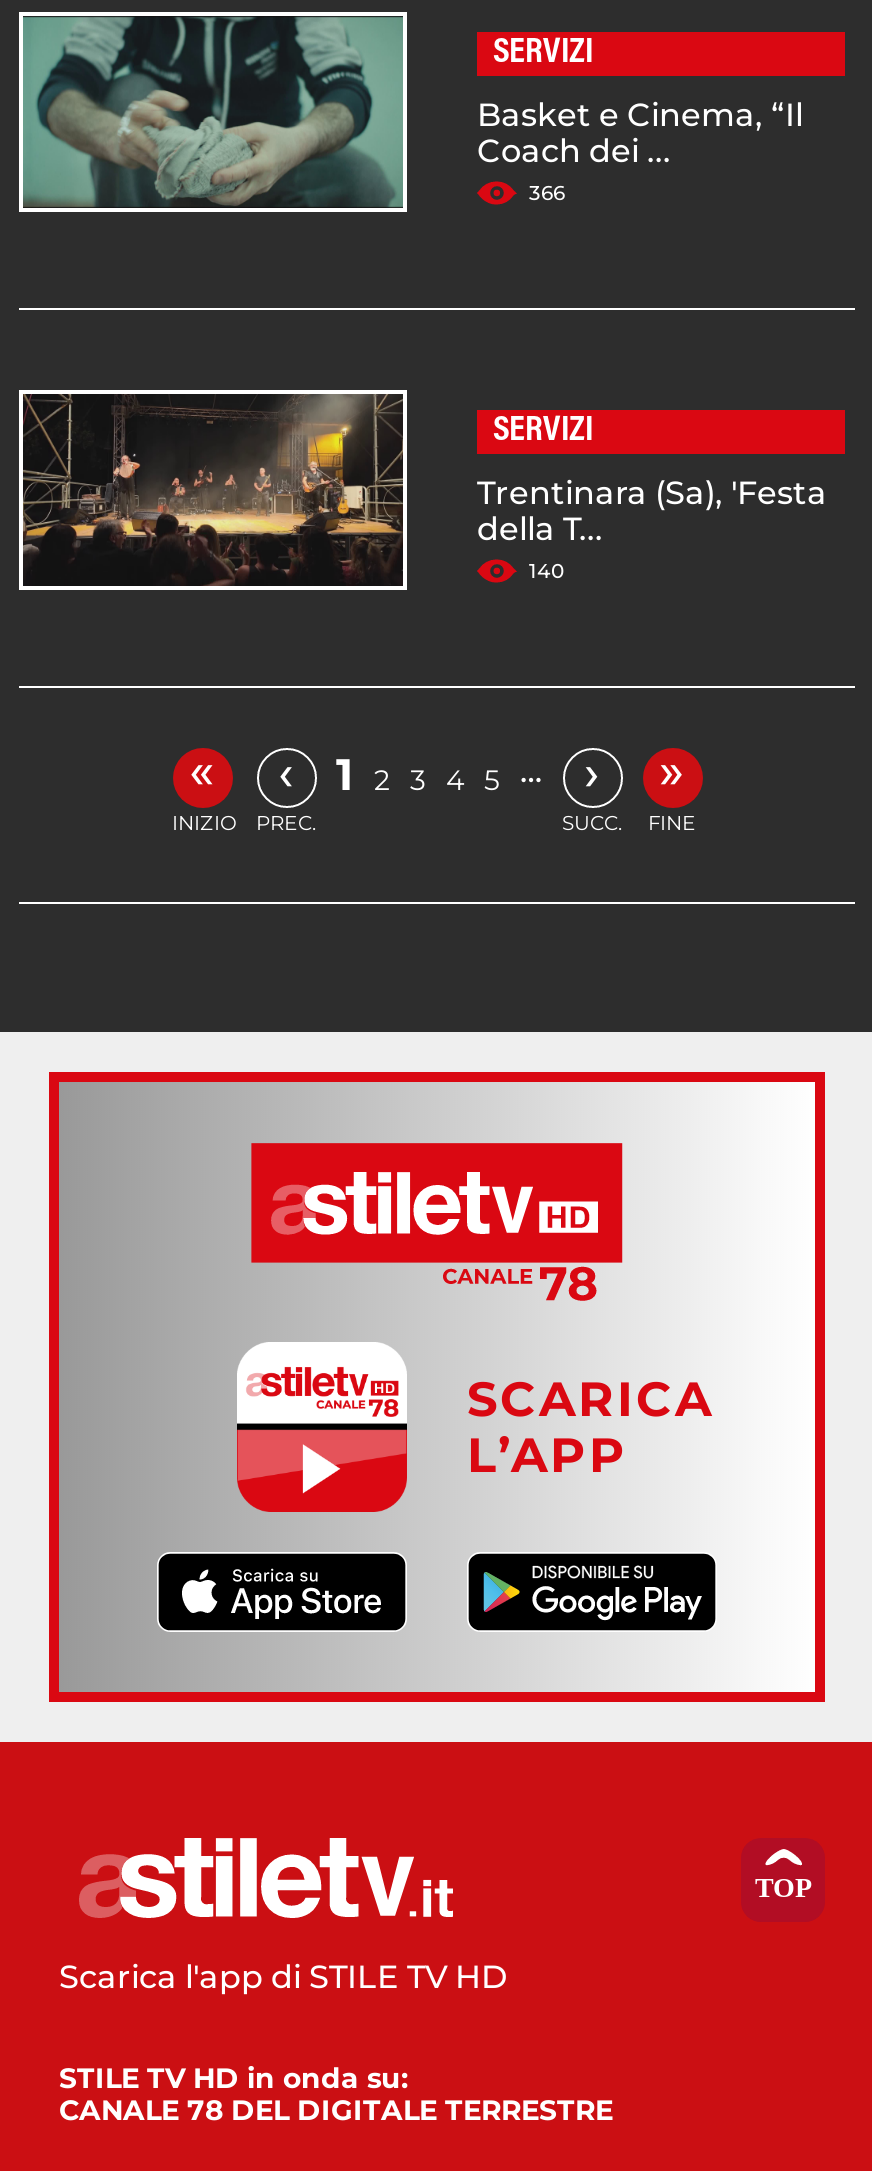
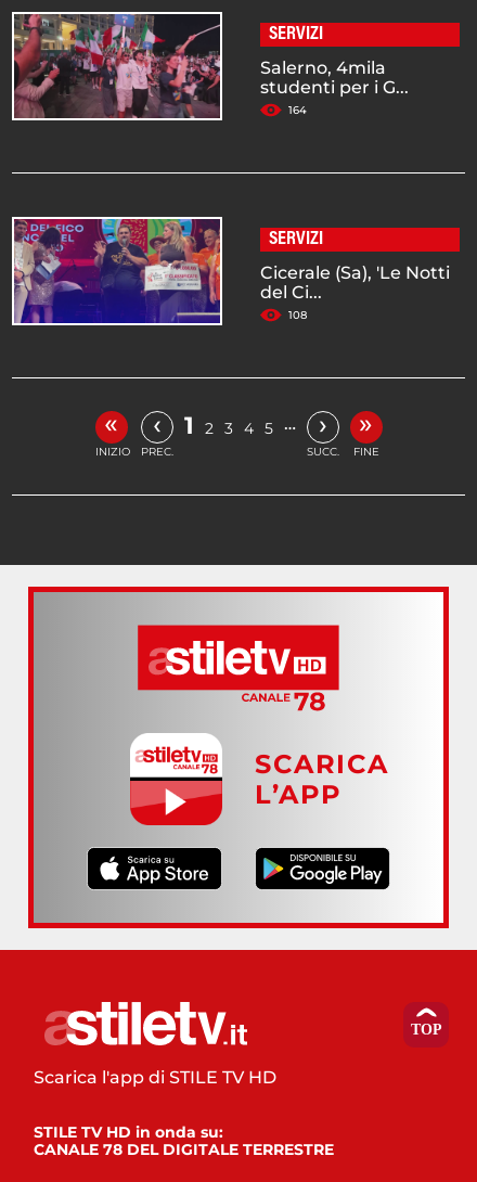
- [image]
- Basket e Cinema, “Il
- Coach dei ...
- 366
+ [image]
+ Salerno, 4mila
+ studenti per i G...
+ 164

- [image]
- Trentinara (Sa), 'Festa
- della T...
- 140
+ [image]
+ Cicerale (Sa), 'Le Notti
+ del Ci...
+ 108
